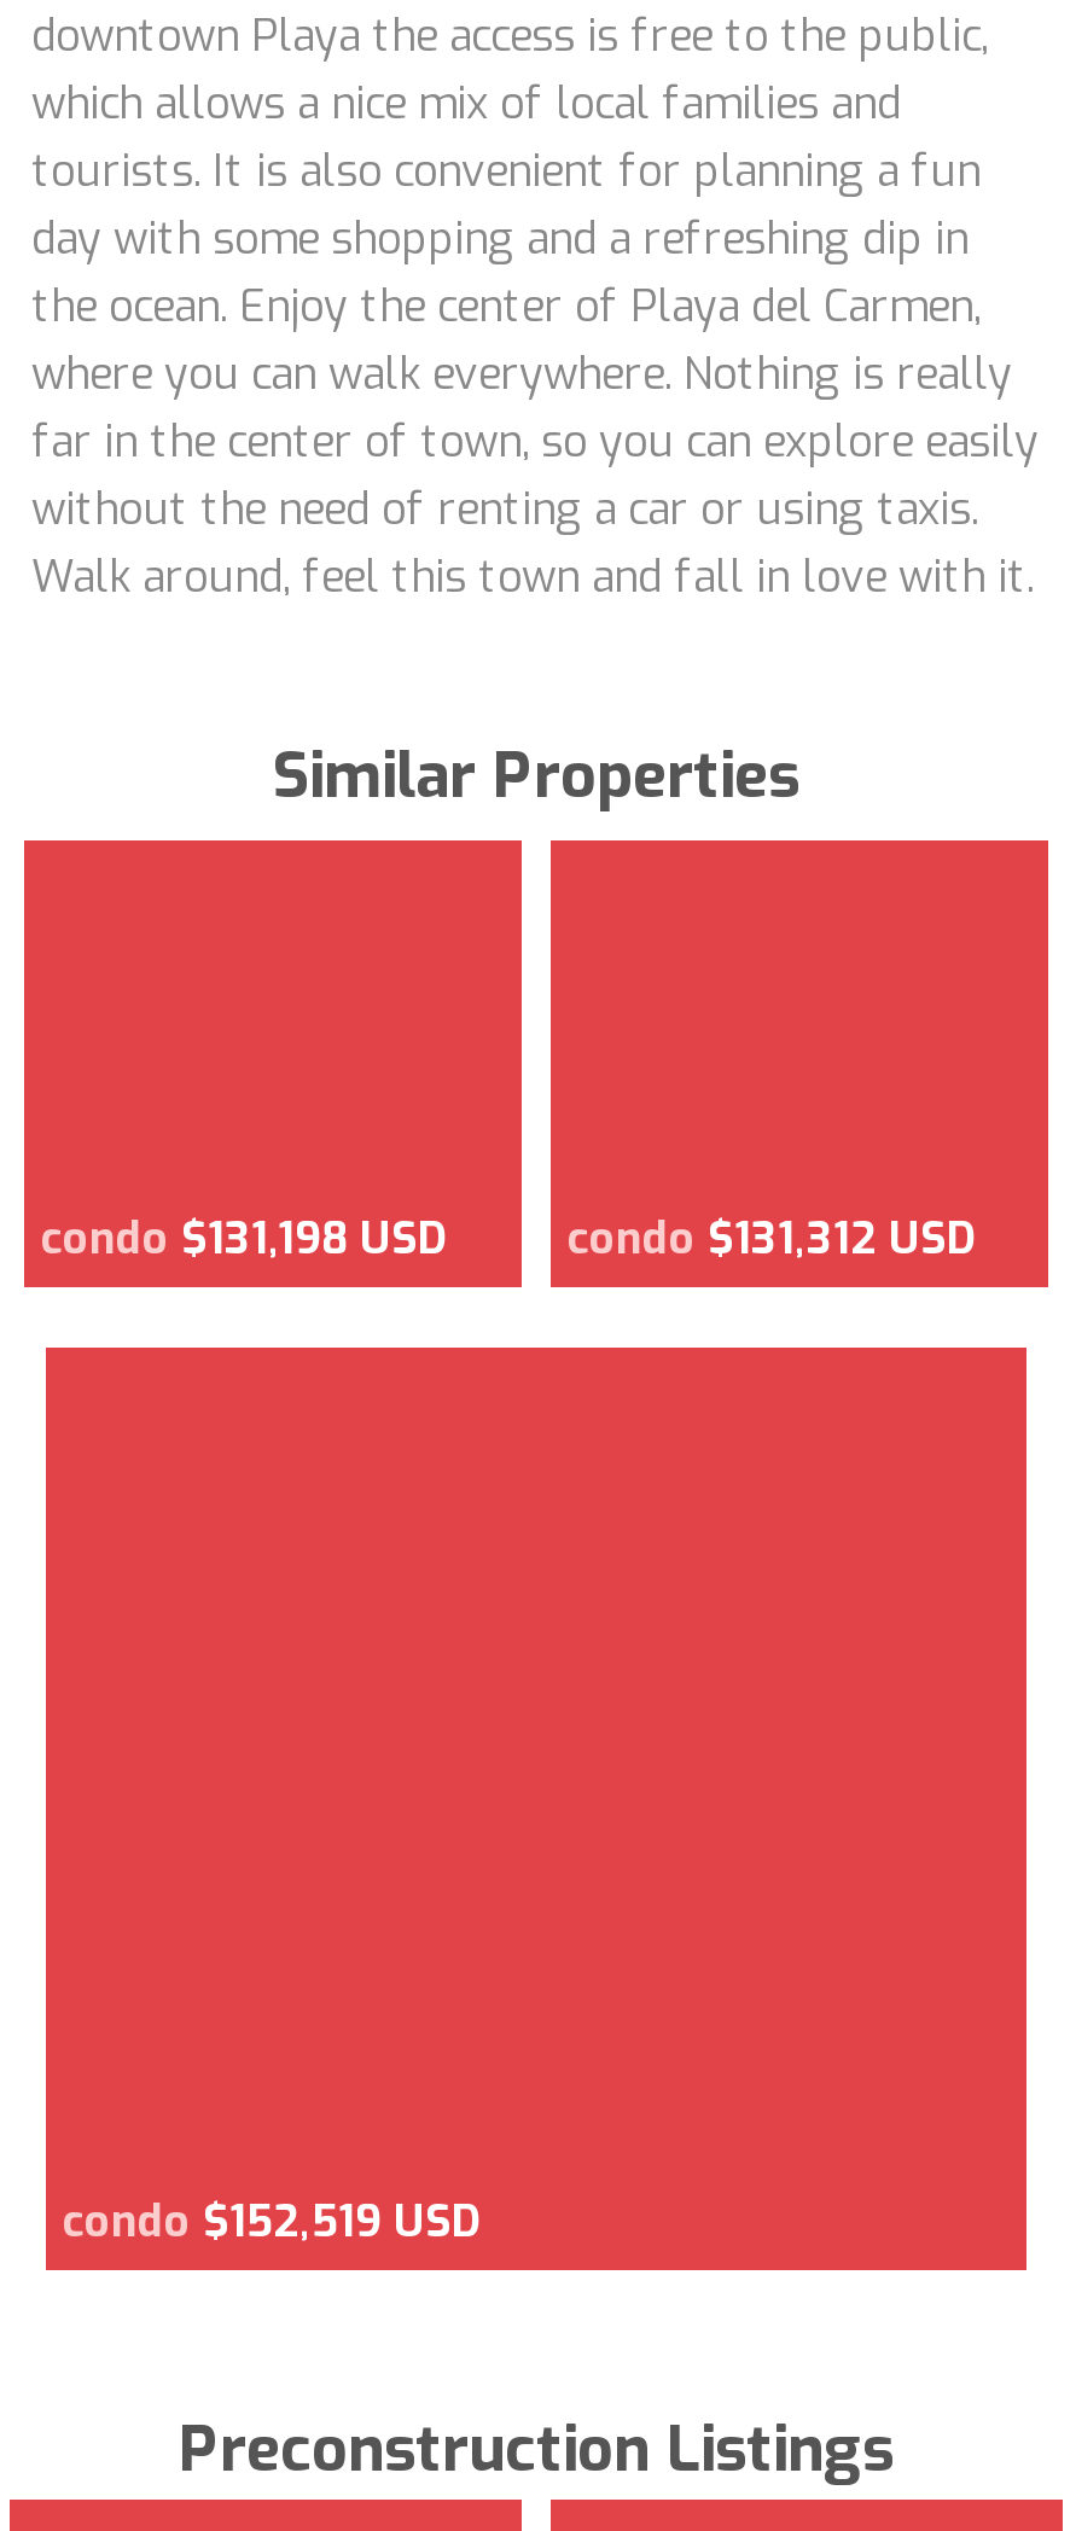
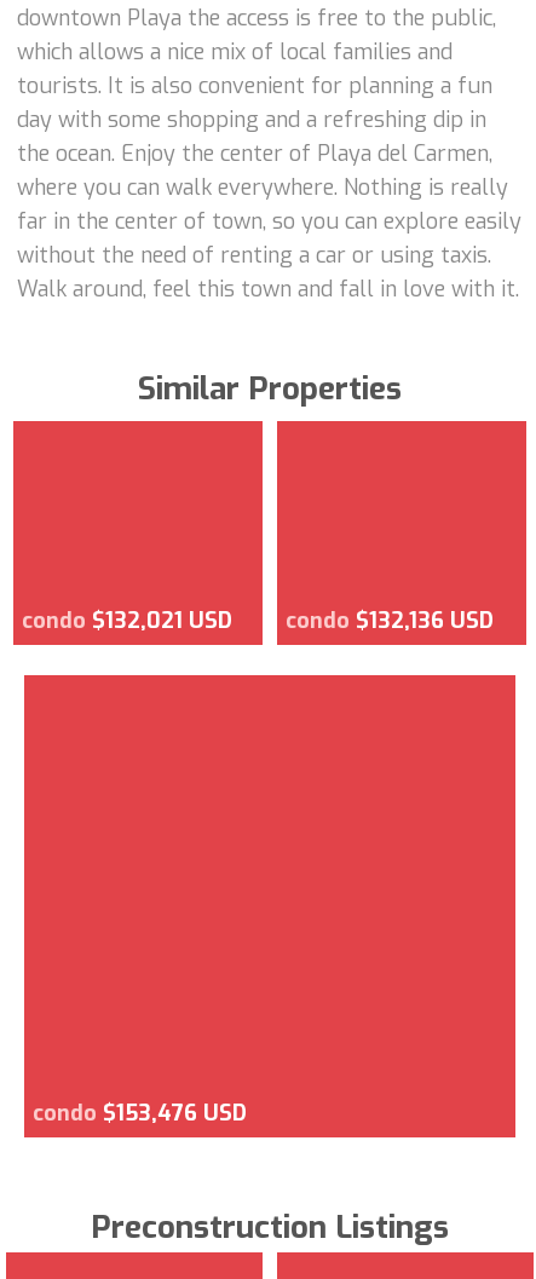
- condo $131,198 USD
+ condo $132,021 USD

- condo $131,312 USD
+ condo $132,136 USD

- condo $152,519 USD
+ condo $153,476 USD
